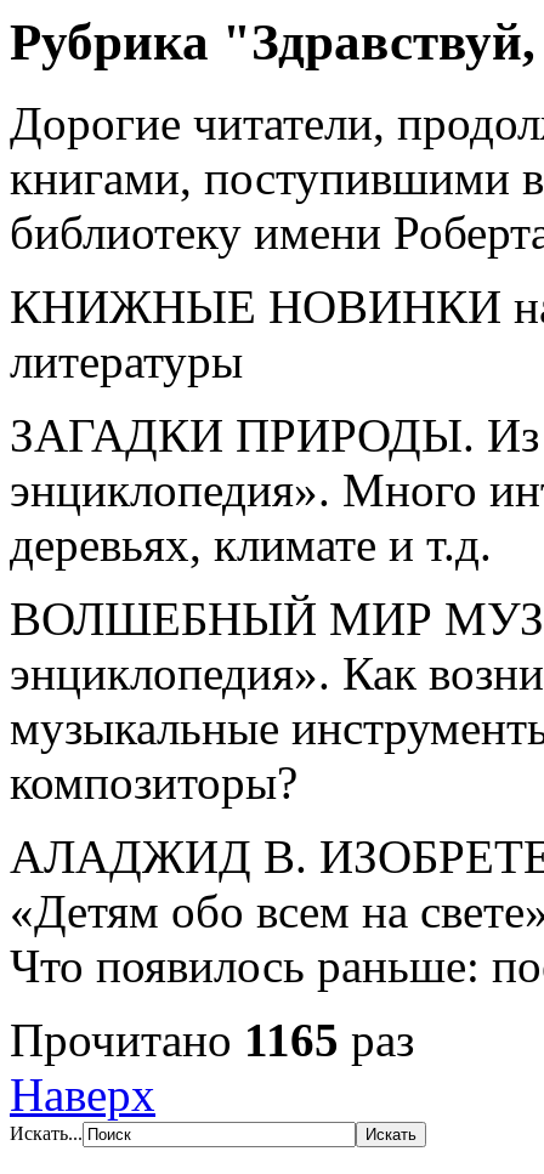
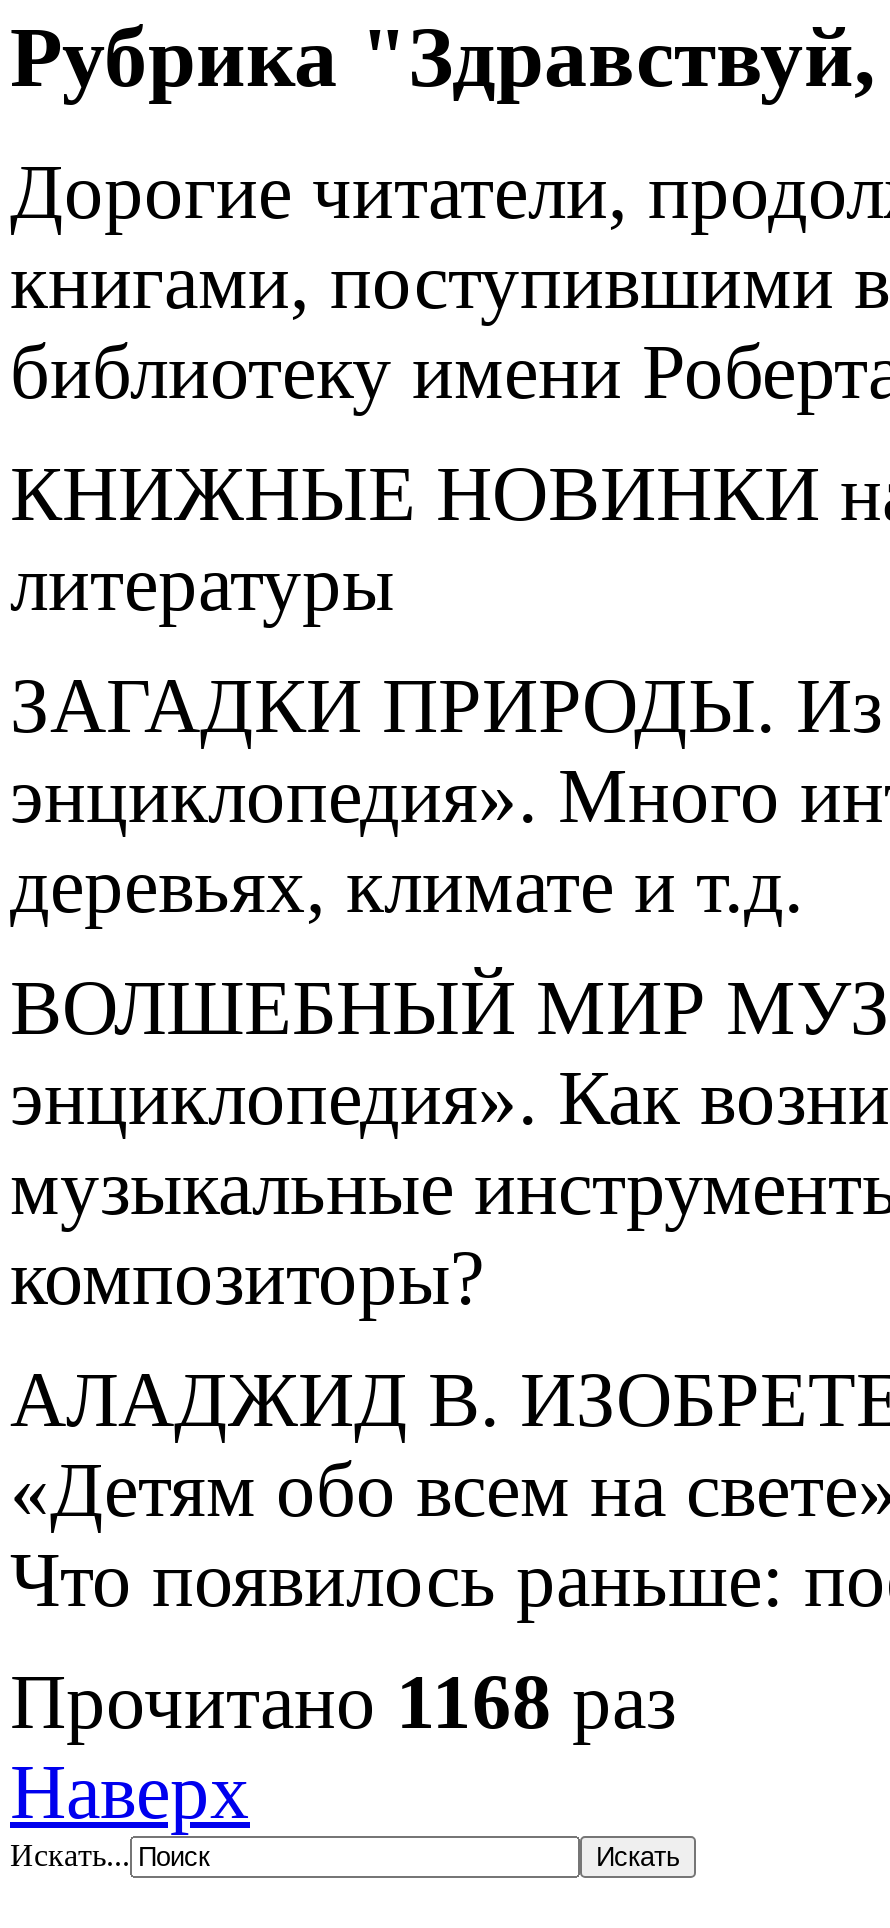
- Прочитано 1165 раз
+ Прочитано 1168 раз
